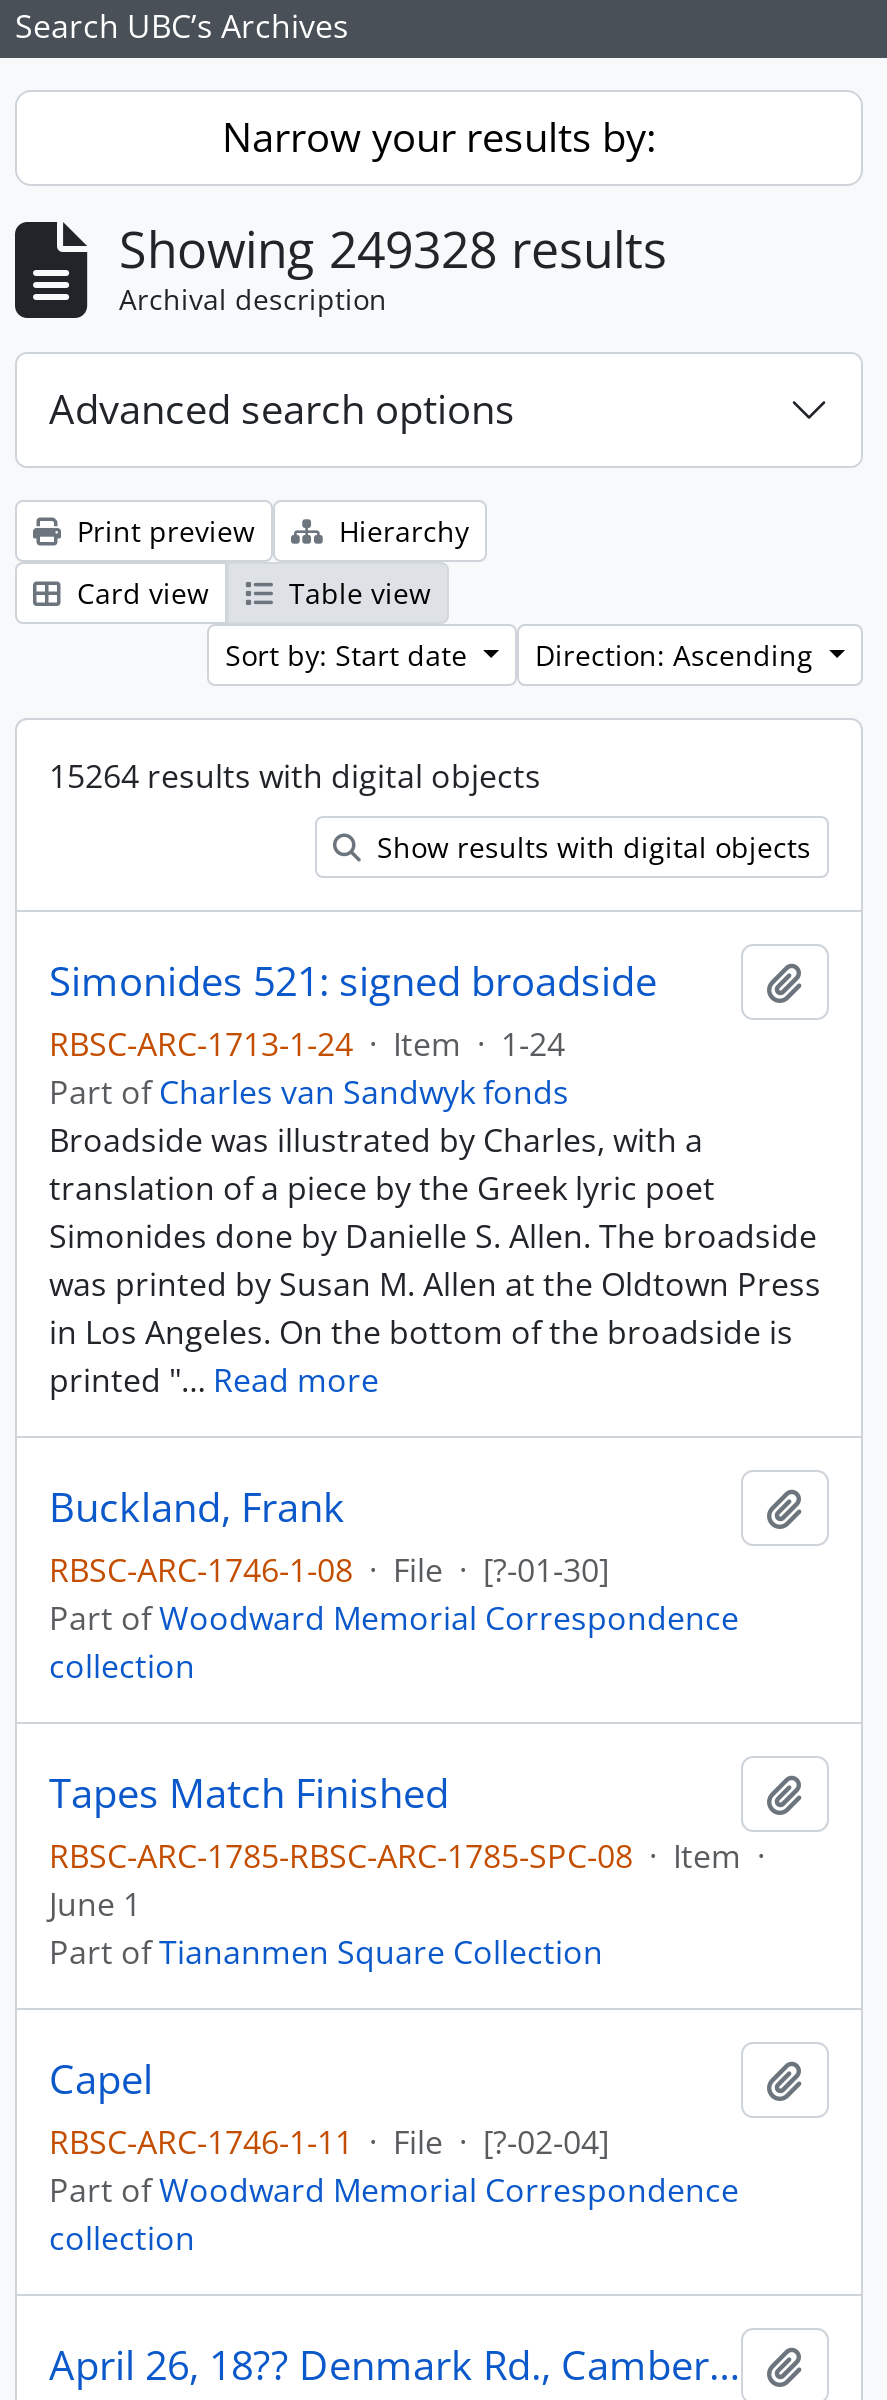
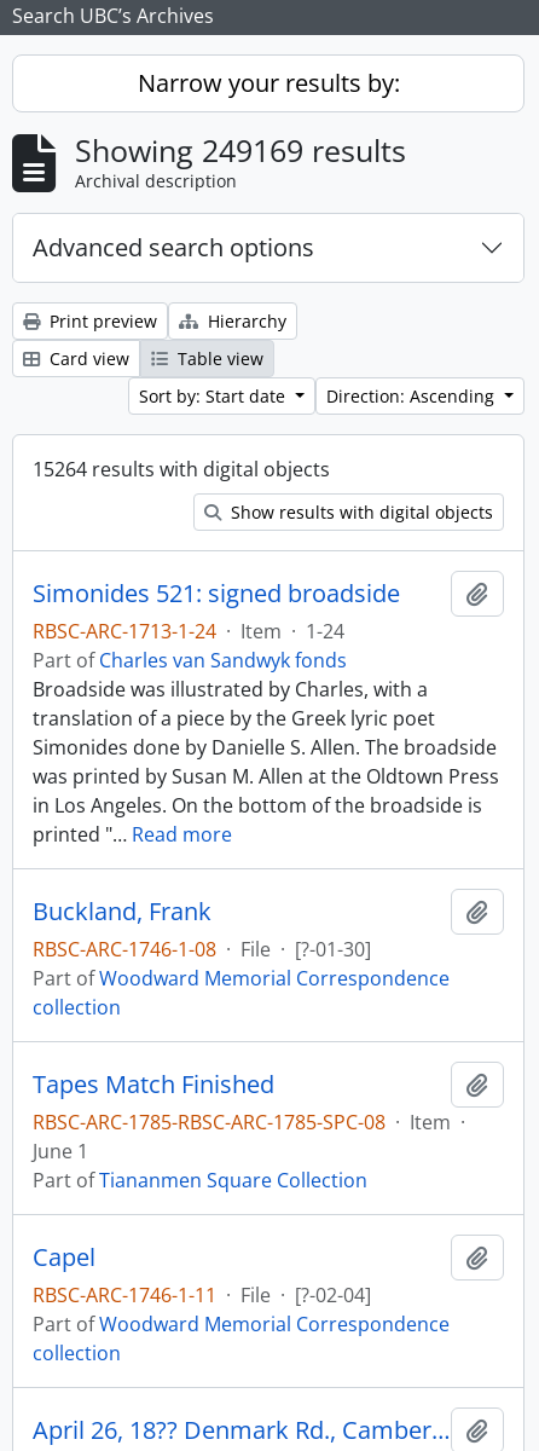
- Showing 249328 results
+ Showing 249169 results
